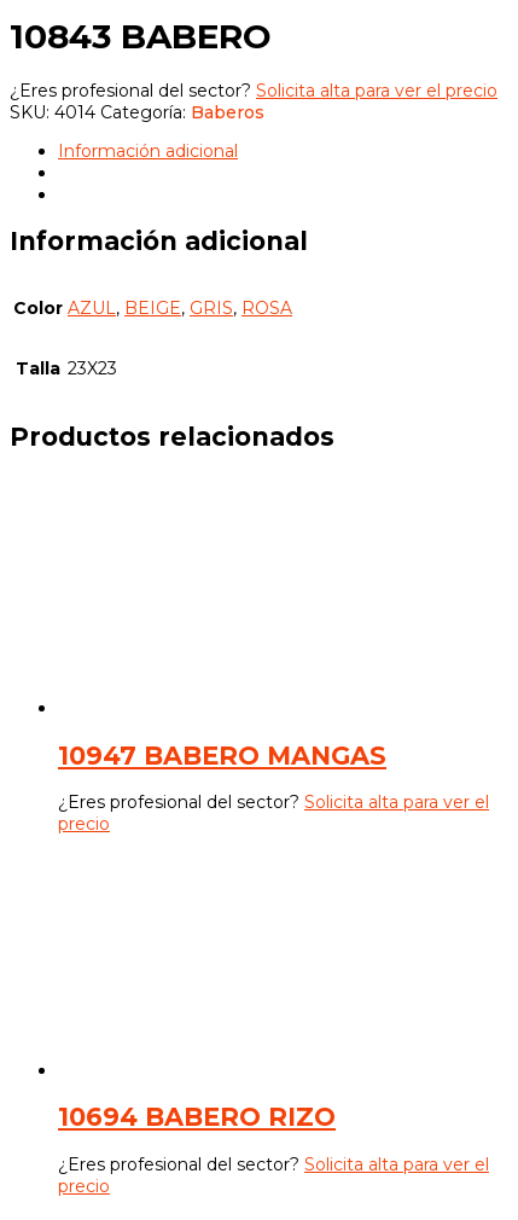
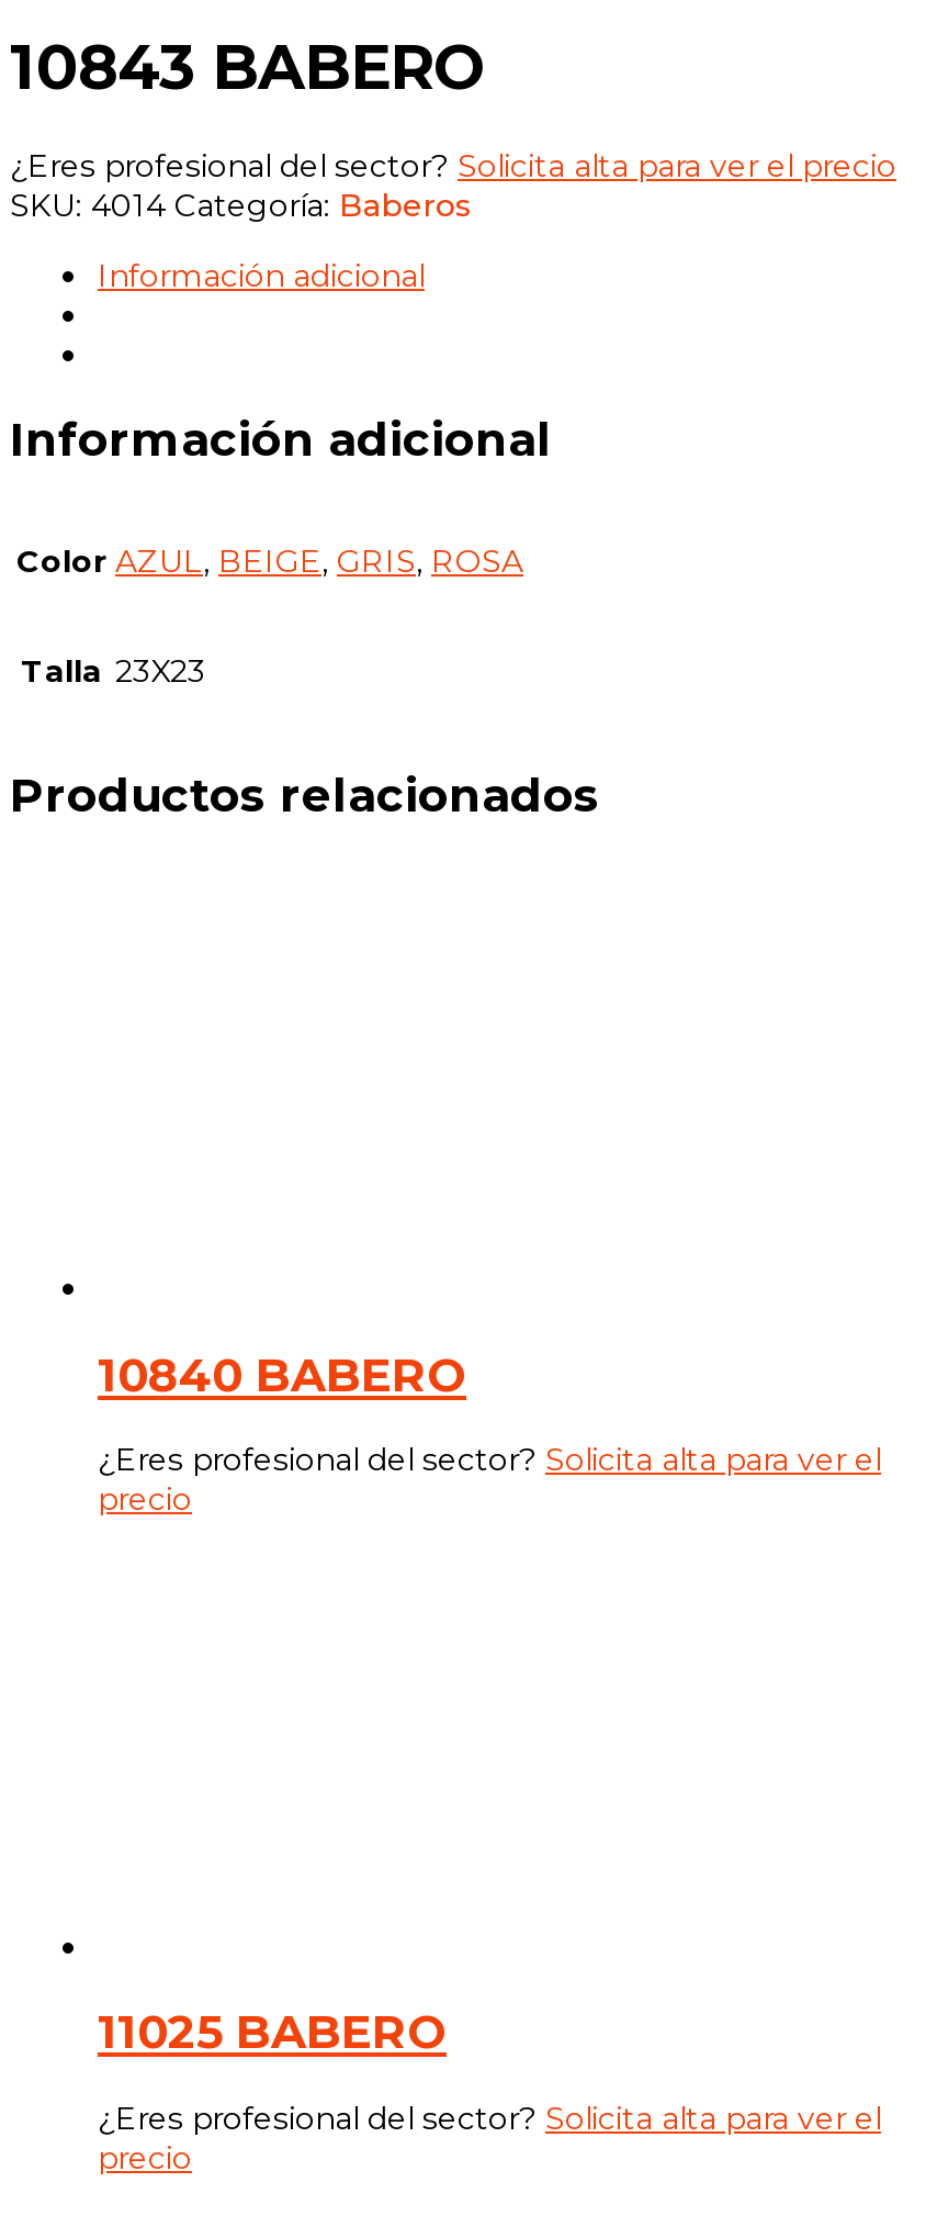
- 10947 BABERO MANGAS
+ 10840 BABERO

- 10694 BABERO RIZO
+ 11025 BABERO
